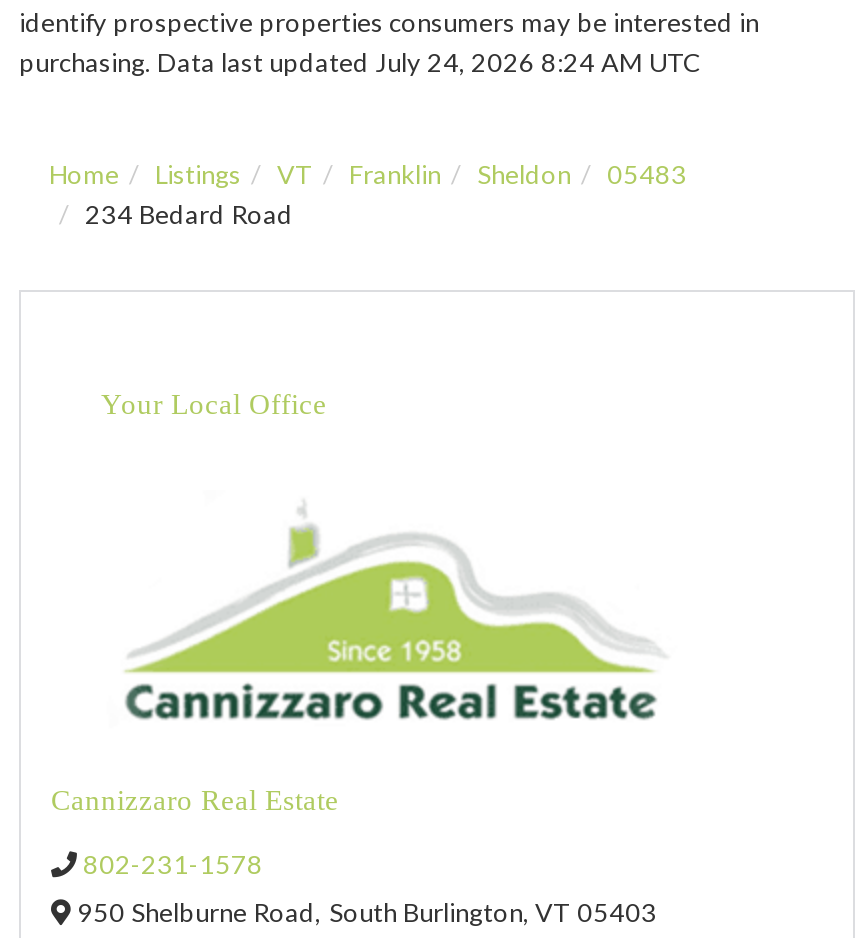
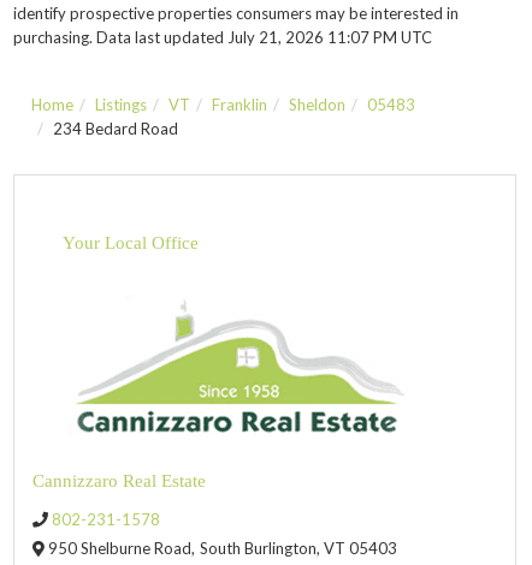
- purchasing. Data last updated July 24, 2026 8:24 AM UTC
+ purchasing. Data last updated July 21, 2026 11:07 PM UTC
